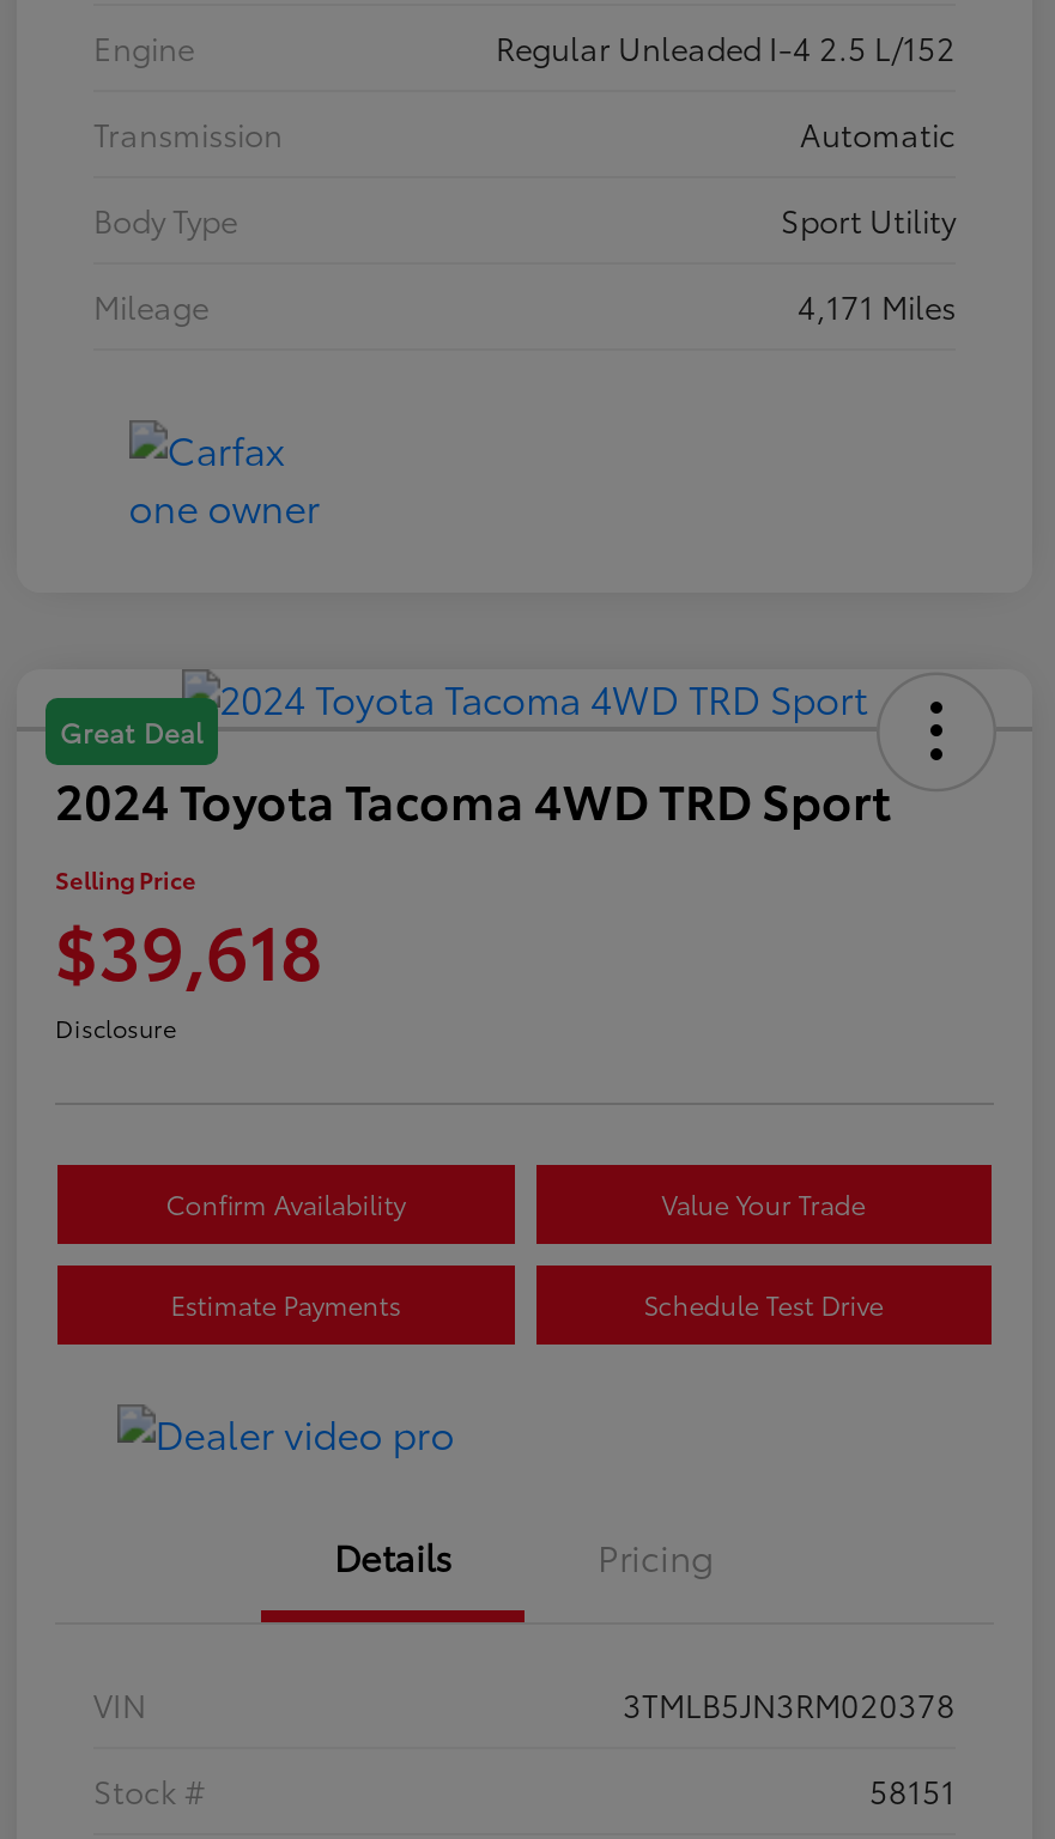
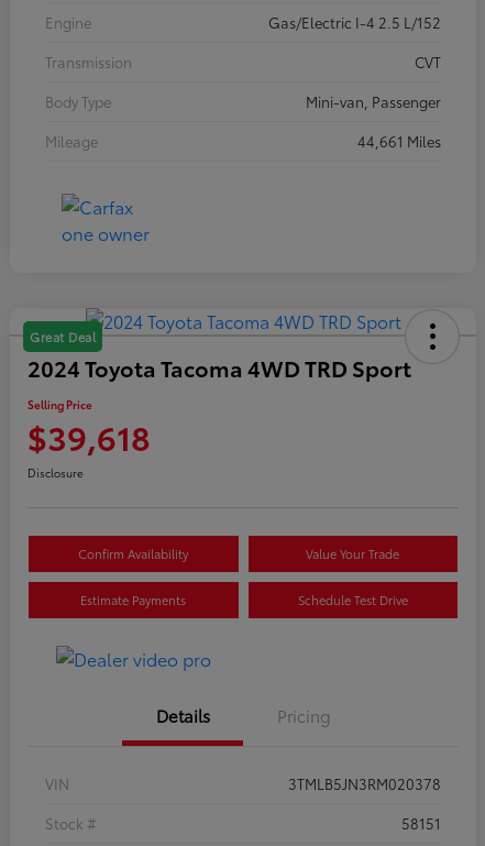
- Regular Unleaded I-4 2.5 L/152
+ Gas/Electric I-4 2.5 L/152

- Automatic
+ CVT

- Sport Utility
+ Mini-van, Passenger

- 4,171 Miles
+ 44,661 Miles
